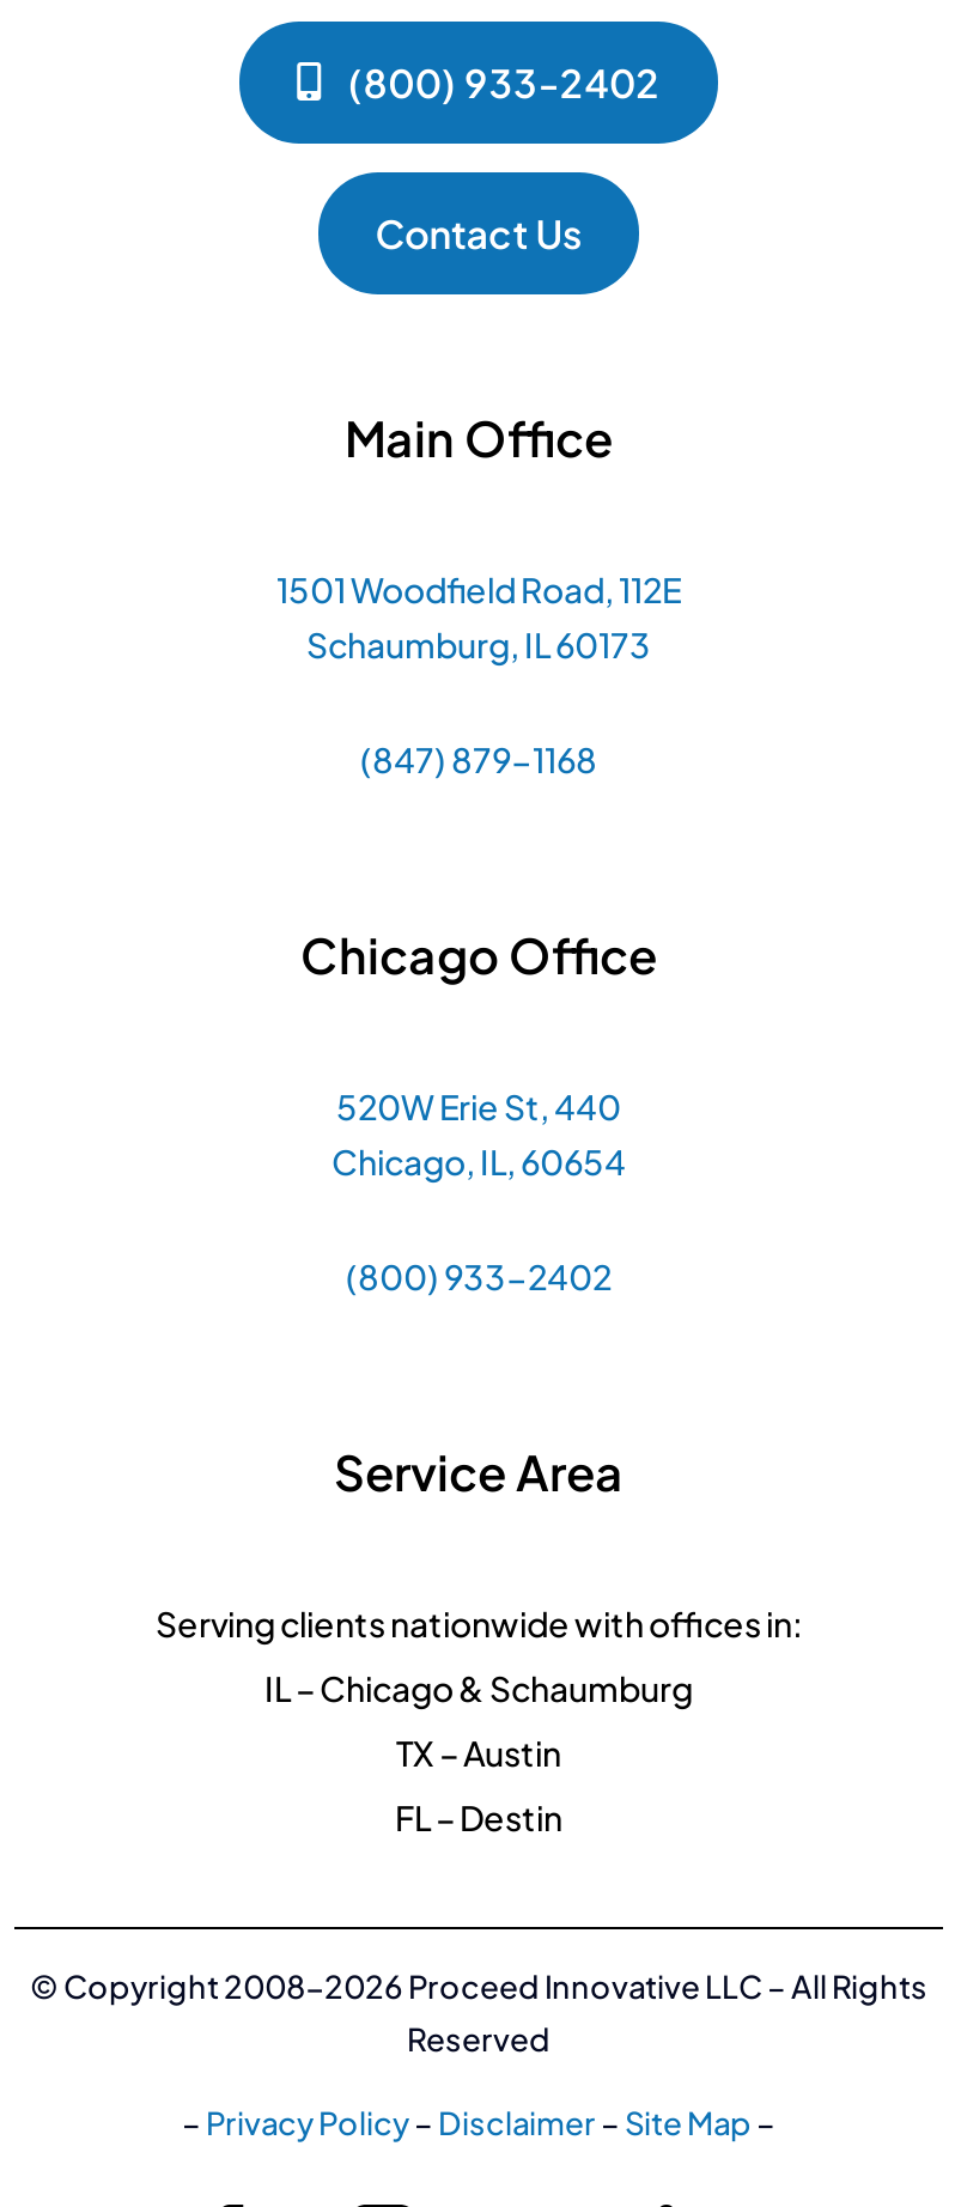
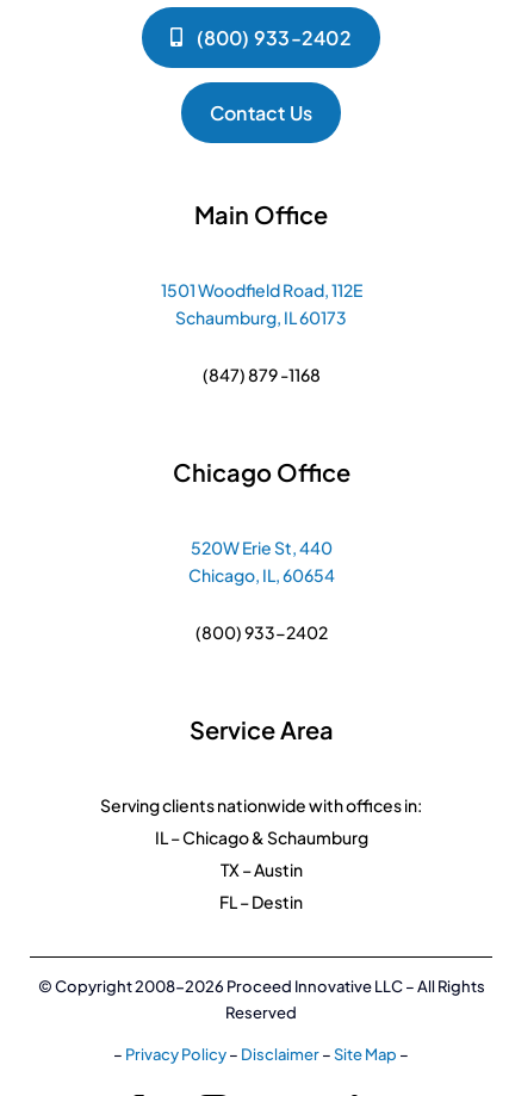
- (847) 879-1168
+ (847) 879 -1168
